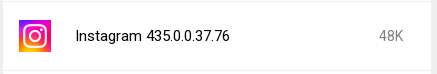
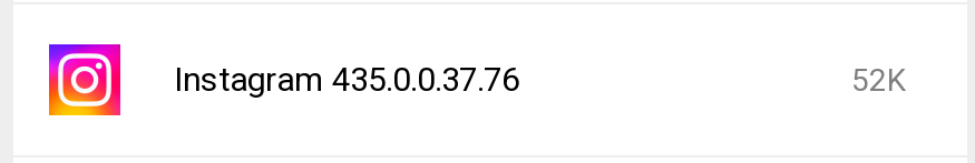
- 48K
+ 52K
